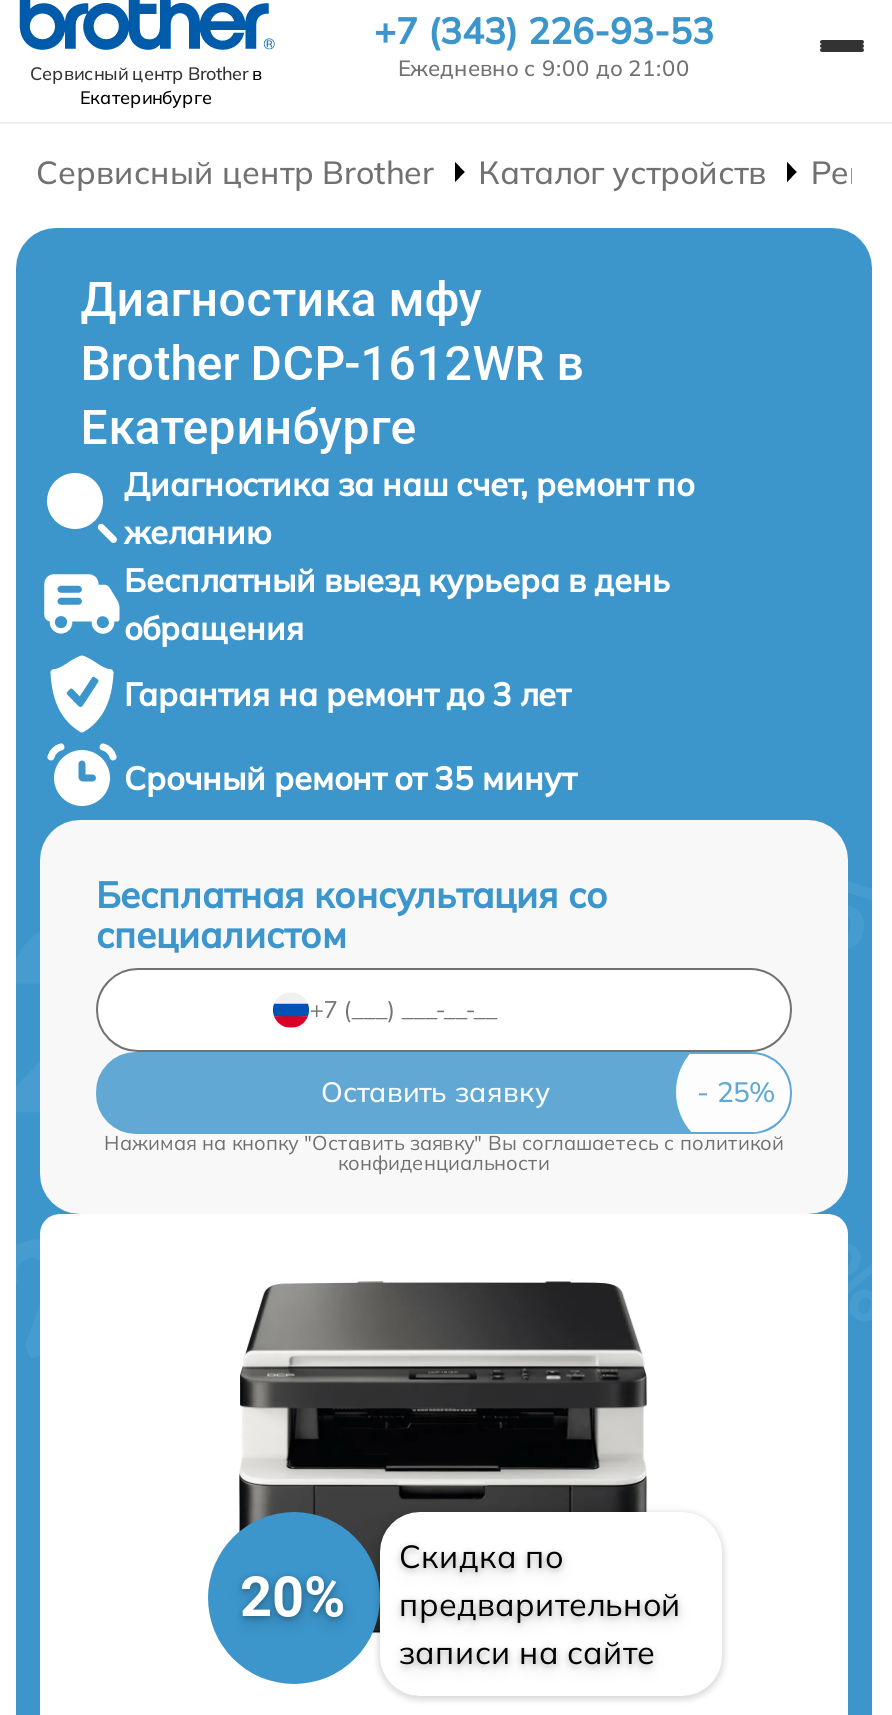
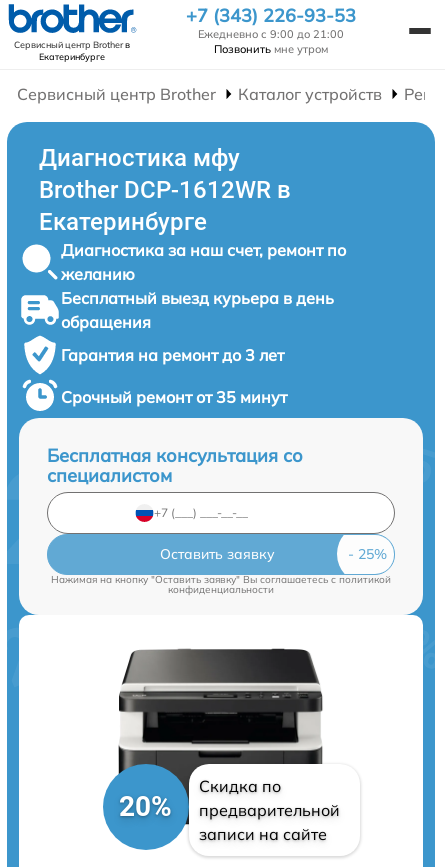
+ Позвонить мне утром
